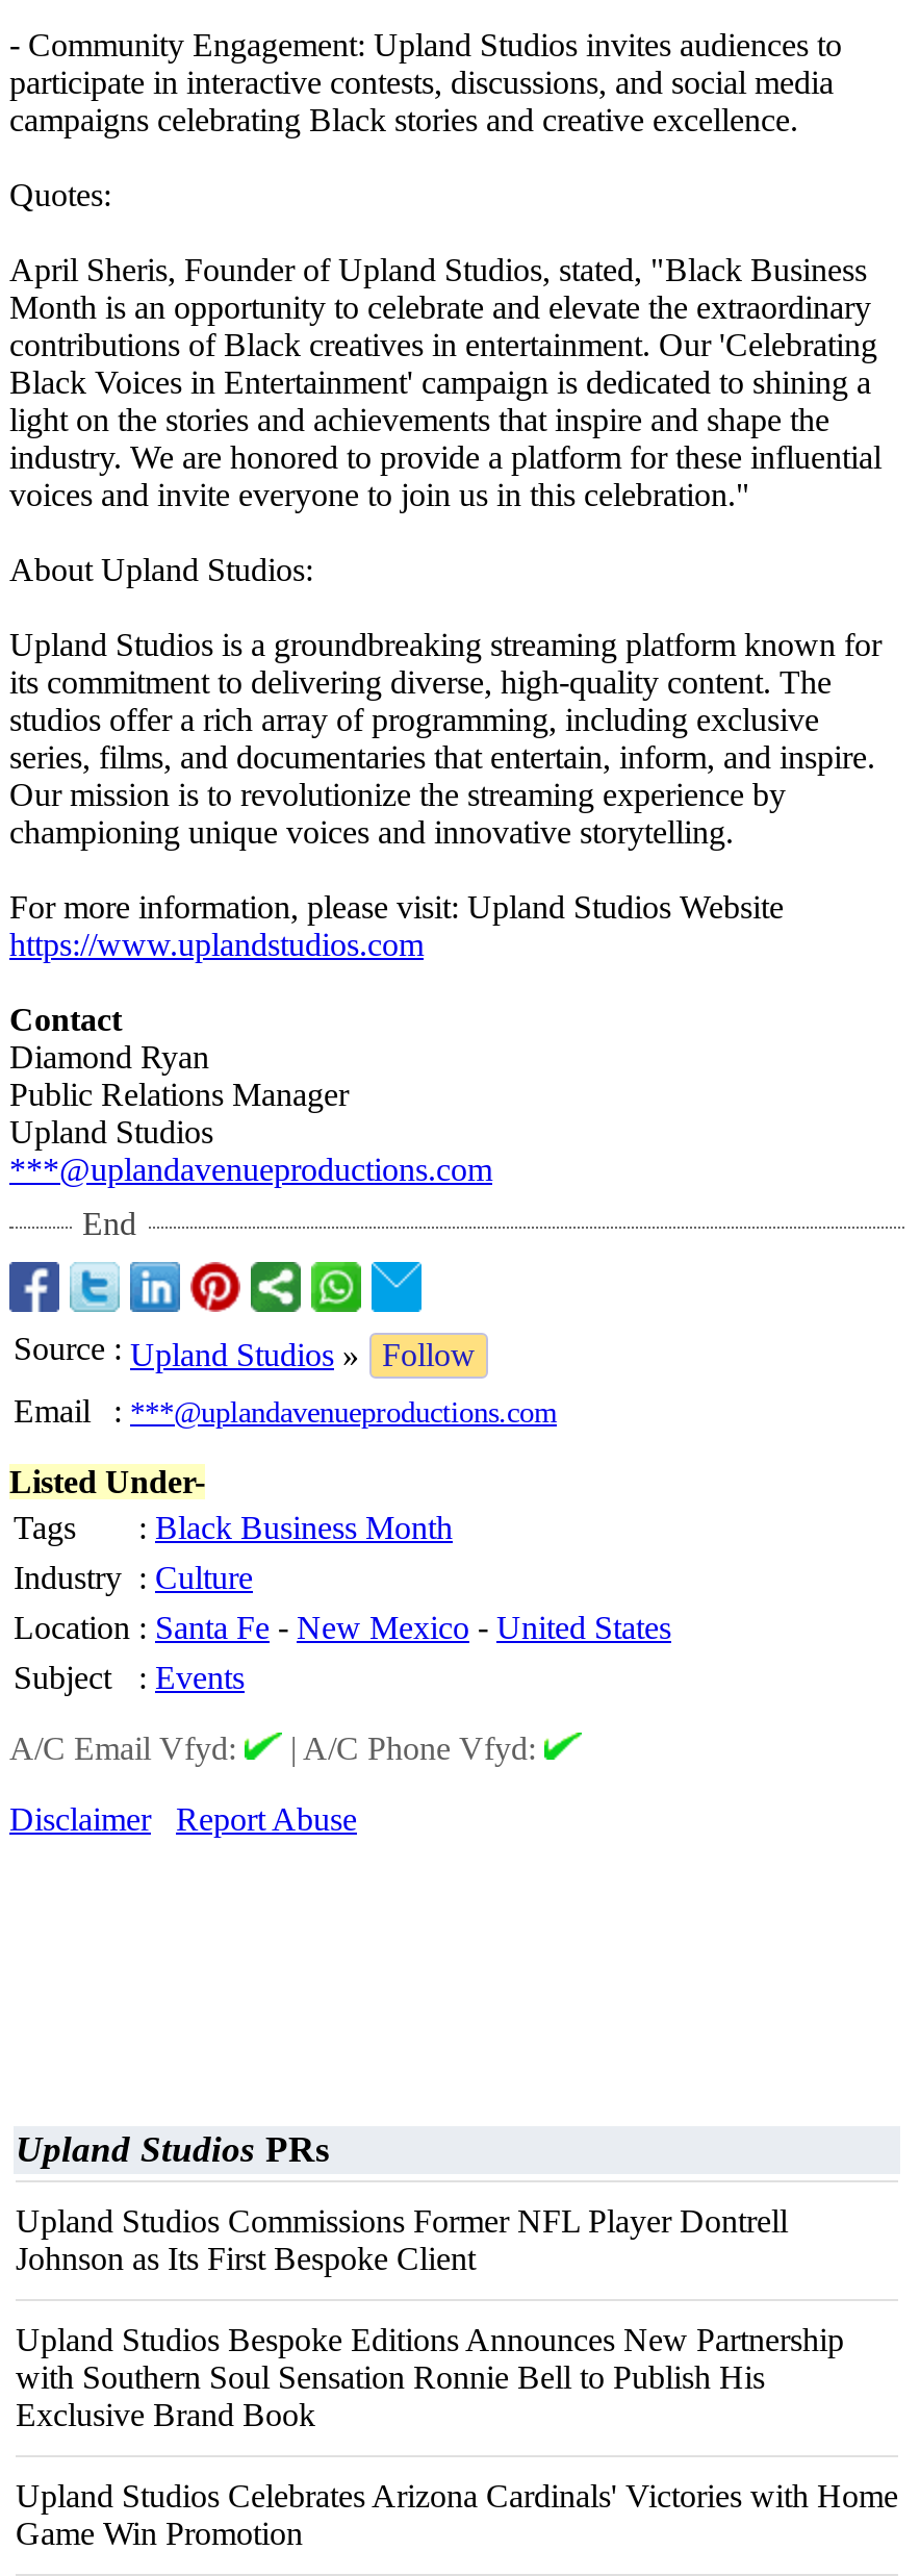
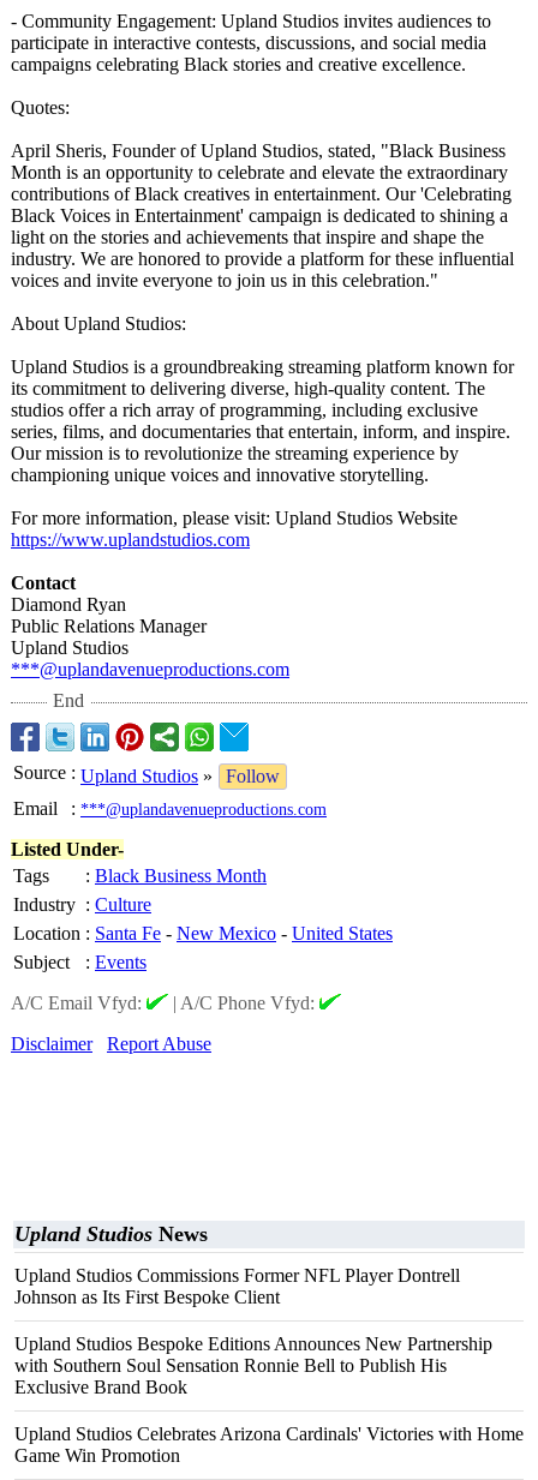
- Upland Studios PRs
+ Upland Studios News
